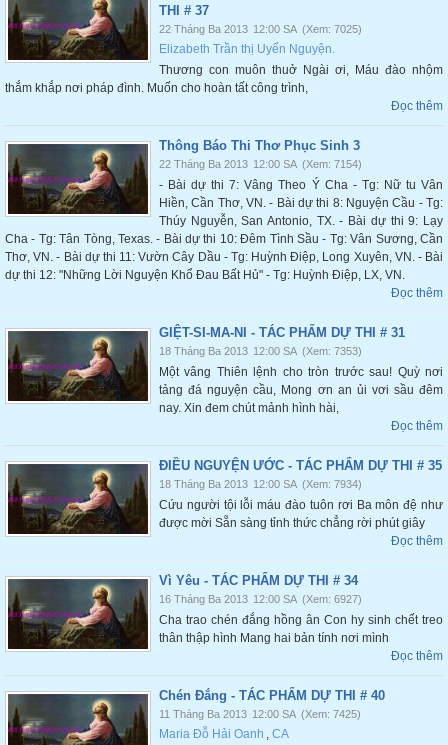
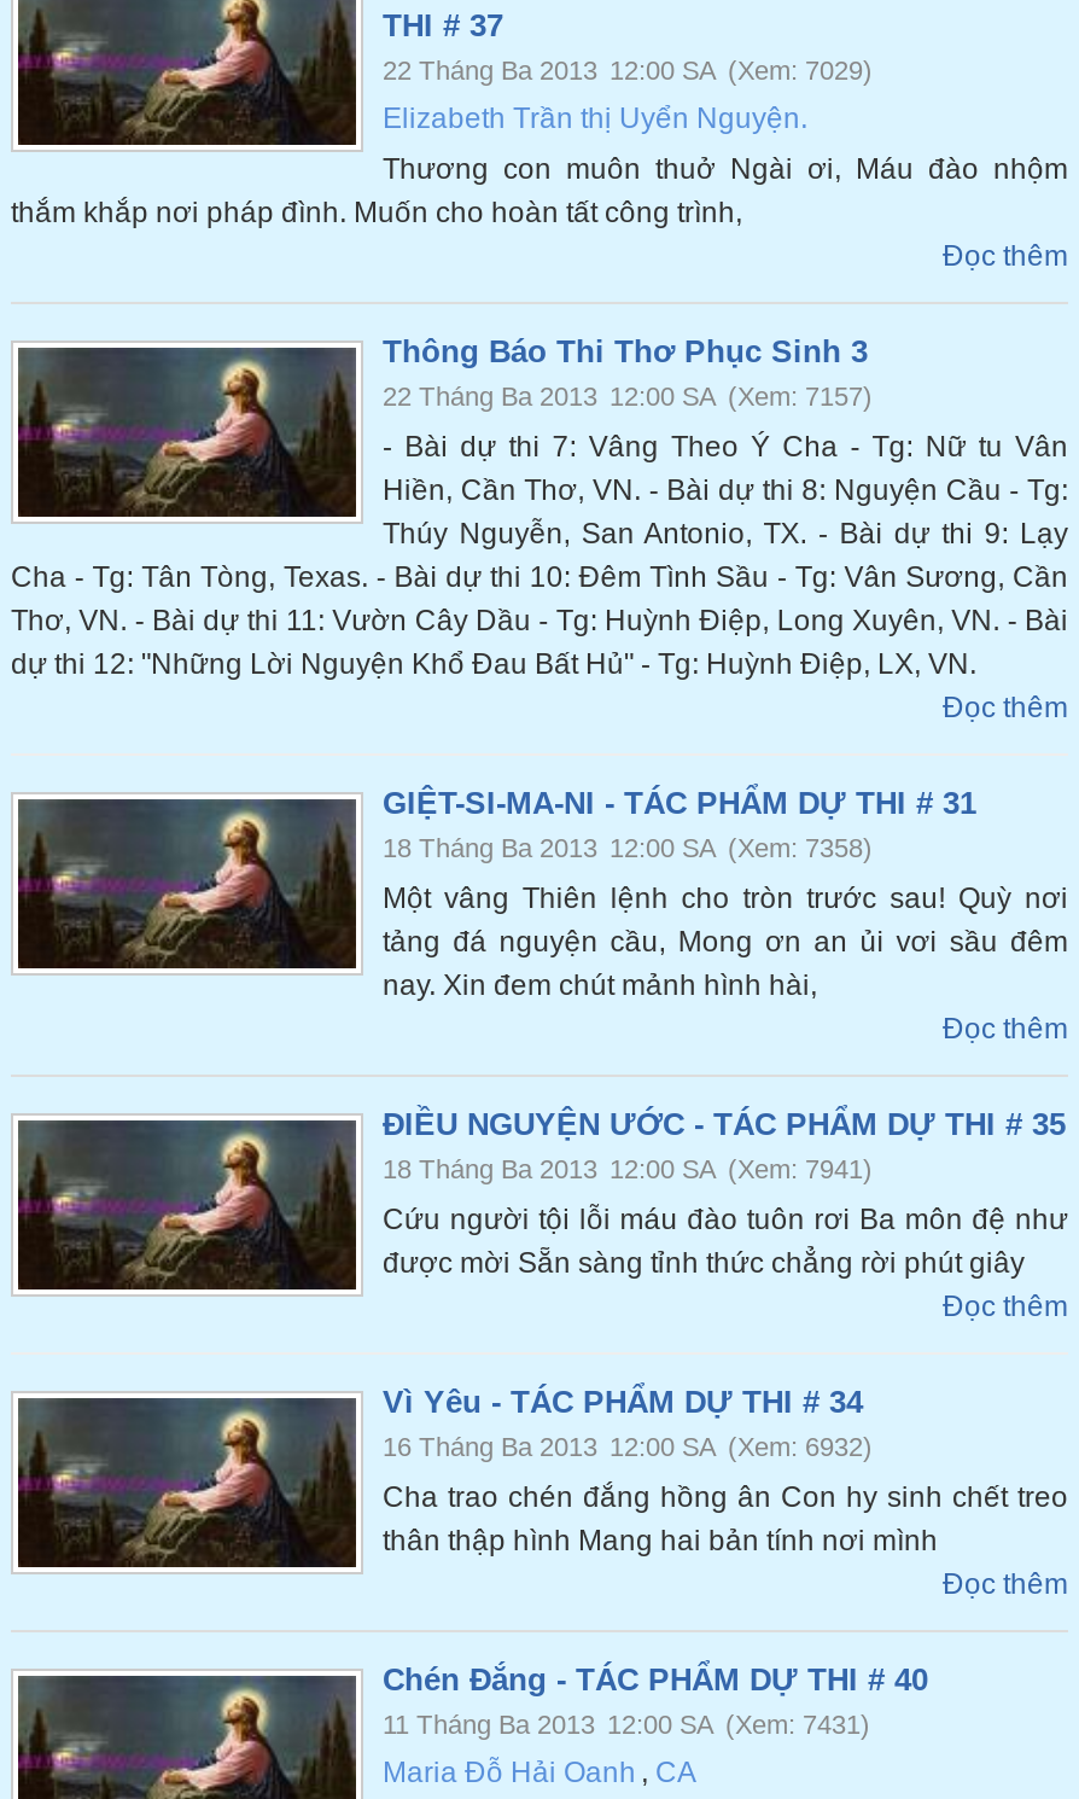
- 22 Tháng Ba 2013 12:00 SA (Xem: 7025)
+ 22 Tháng Ba 2013 12:00 SA (Xem: 7029)

- 22 Tháng Ba 2013 12:00 SA (Xem: 7154)
+ 22 Tháng Ba 2013 12:00 SA (Xem: 7157)

- 18 Tháng Ba 2013 12:00 SA (Xem: 7353)
+ 18 Tháng Ba 2013 12:00 SA (Xem: 7358)

- 18 Tháng Ba 2013 12:00 SA (Xem: 7934)
+ 18 Tháng Ba 2013 12:00 SA (Xem: 7941)

- 16 Tháng Ba 2013 12:00 SA (Xem: 6927)
+ 16 Tháng Ba 2013 12:00 SA (Xem: 6932)

- 11 Tháng Ba 2013 12:00 SA (Xem: 7425)
+ 11 Tháng Ba 2013 12:00 SA (Xem: 7431)
